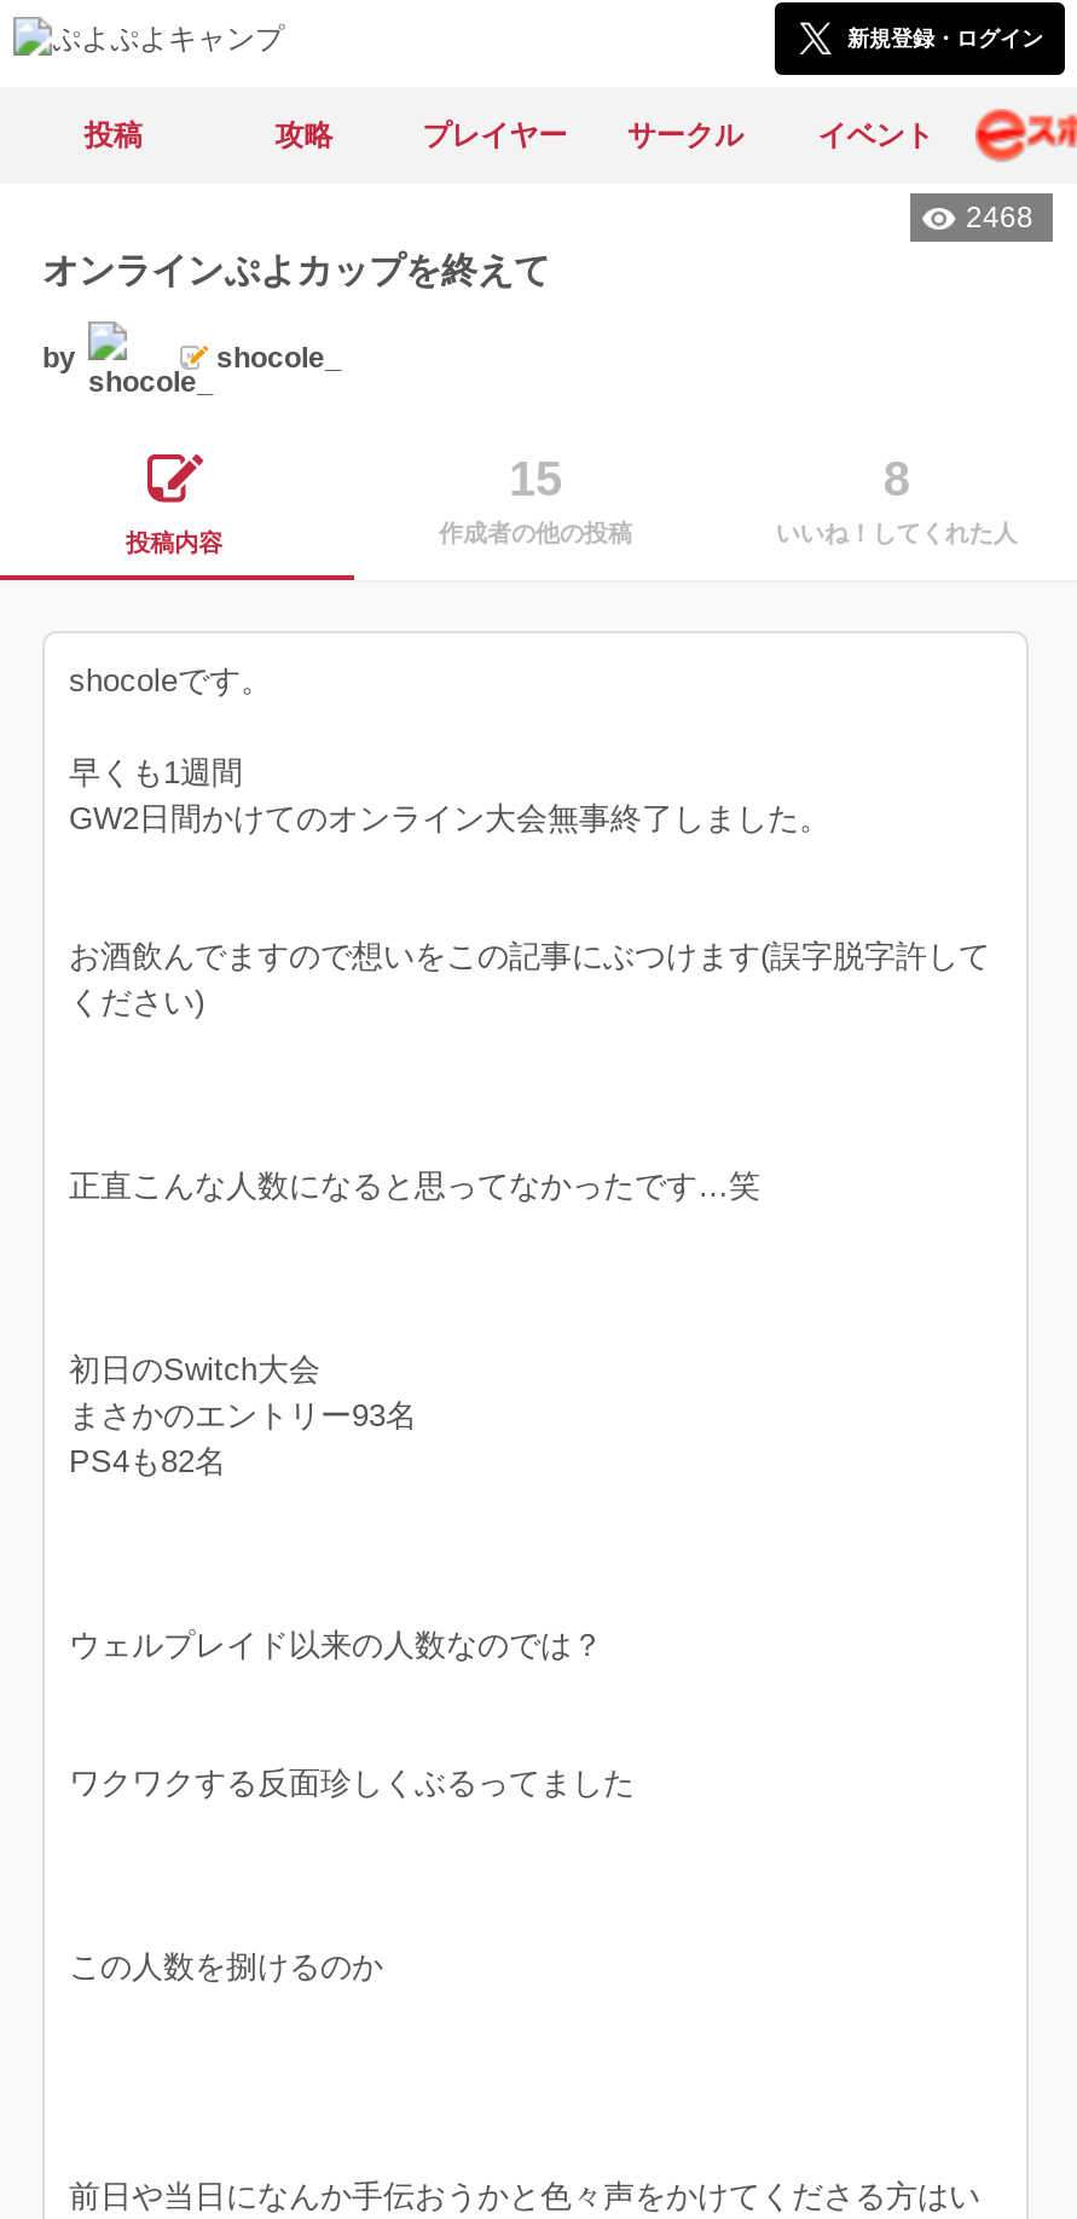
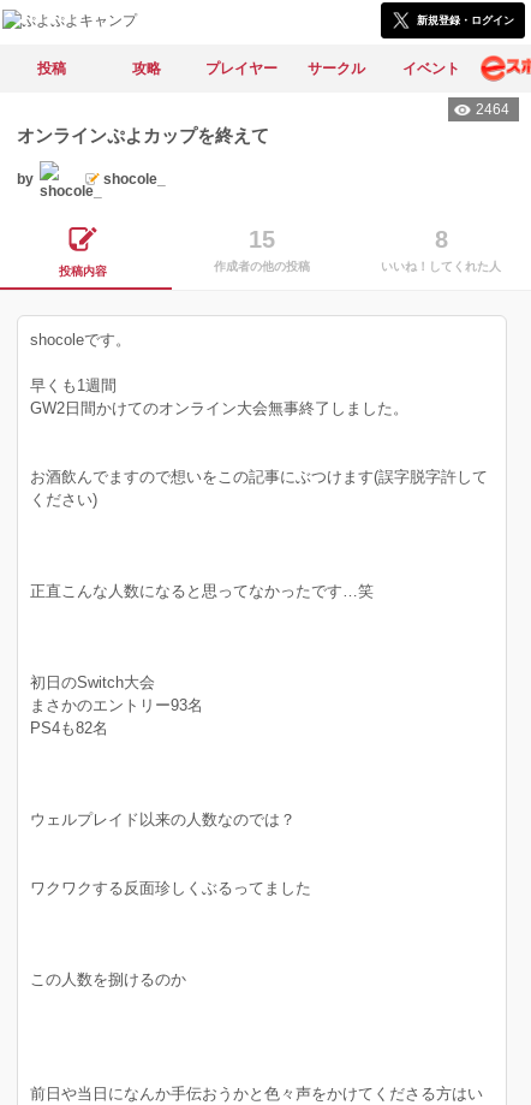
- 2468
+ 2464
